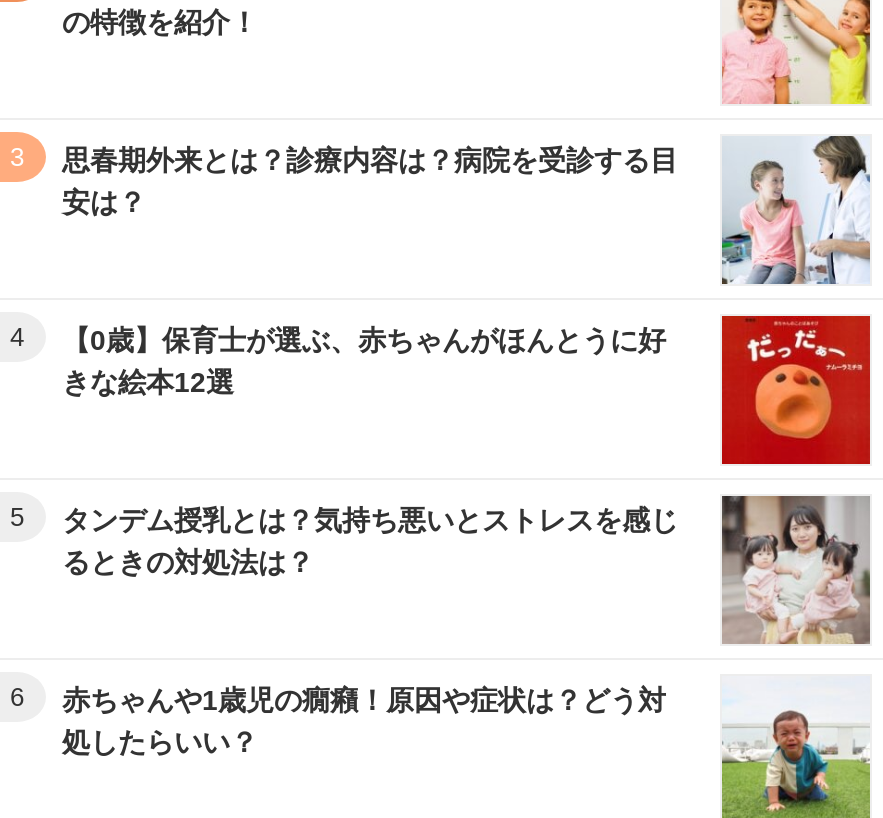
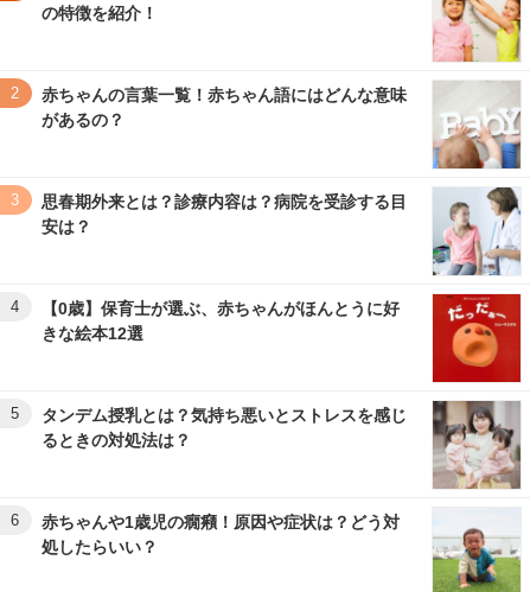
+ [image]
+ 2
+ 赤ちゃんの言葉一覧！赤ちゃん語にはどんな意味
+ があるの？
